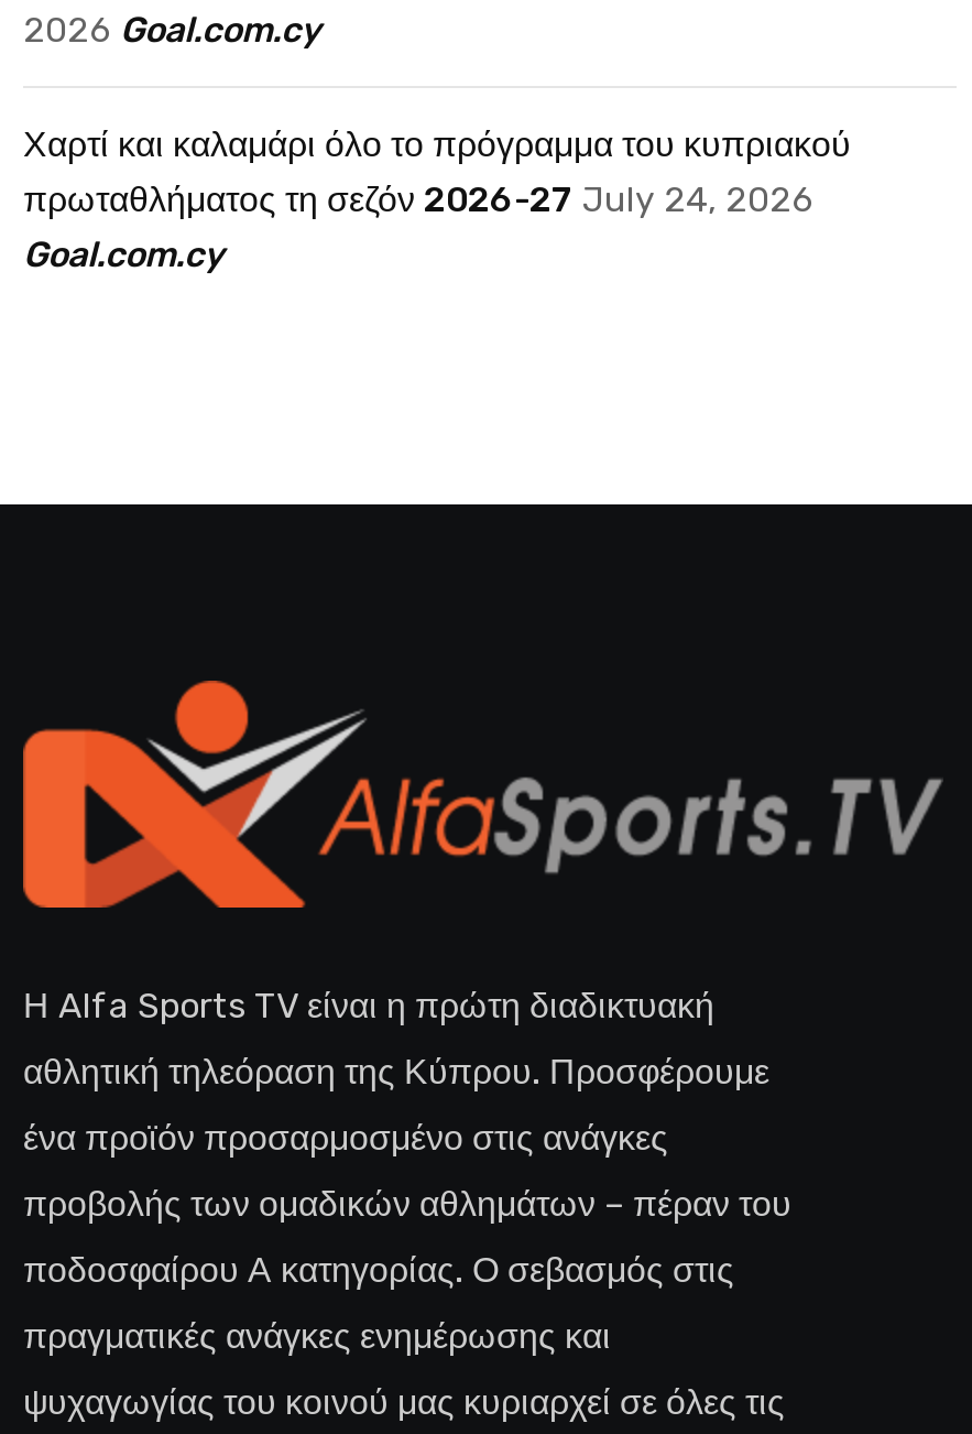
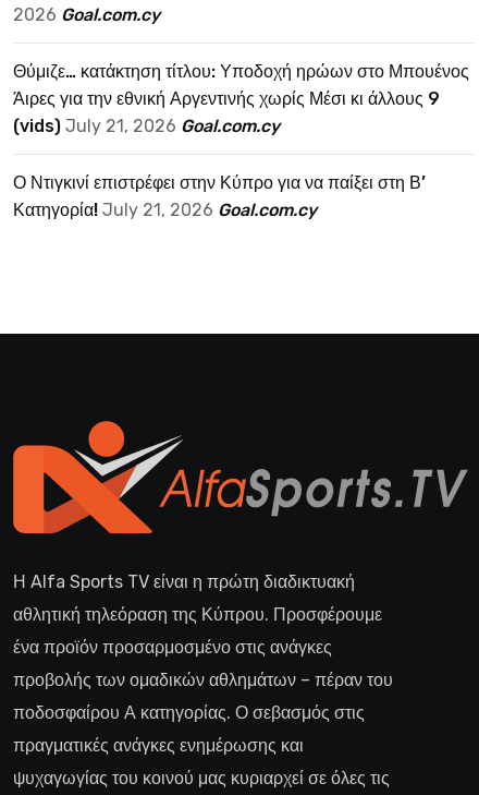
- Χαρτί και καλαμάρι όλο το πρόγραμμα του κυπριακού
- πρωταθλήματος τη σεζόν 2026-27 July 24, 2026
- Goal.com.cy
+ Θύμιζε… κατάκτηση τίτλου: Υποδοχή ηρώων στο Μπουένος
+ Άιρες για την εθνική Αργεντινής χωρίς Μέσι κι άλλους 9
+ (vids) July 21, 2026 Goal.com.cy
+ Ο Ντιγκινί επιστρέφει στην Κύπρο για να παίξει στη Β’
+ Κατηγορία! July 21, 2026 Goal.com.cy
